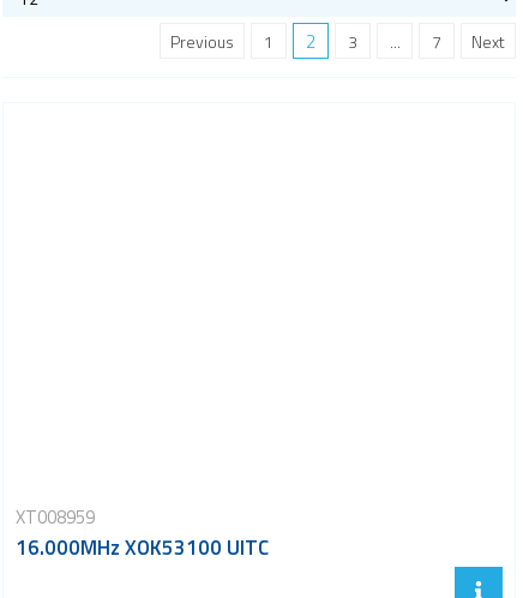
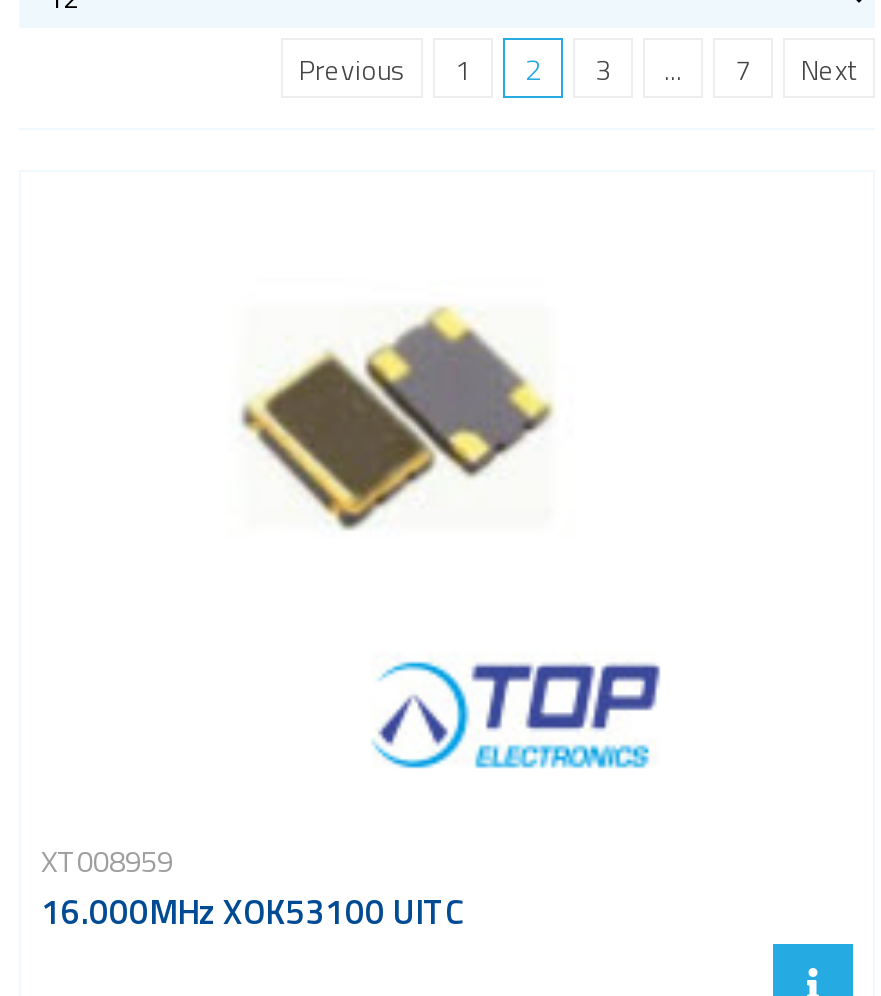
+ [image]

+ [image]
